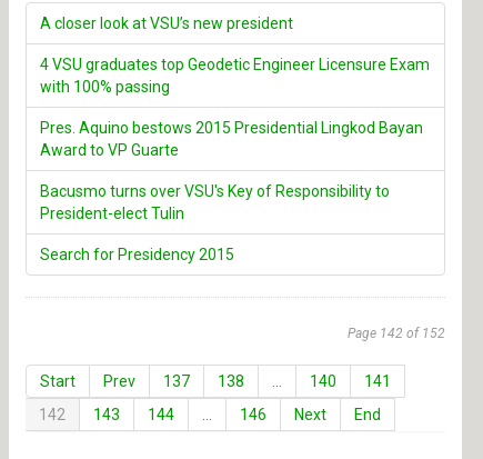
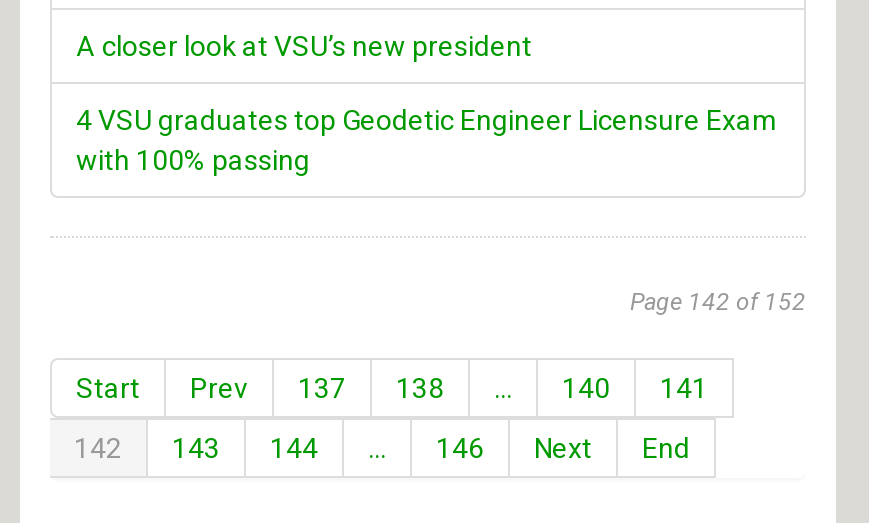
- Pres. Aquino bestows 2015 Presidential Lingkod Bayan
- Award to VP Guarte
- Bacusmo turns over VSU's Key of Responsibility to
- President-elect Tulin
- Search for Presidency 2015
